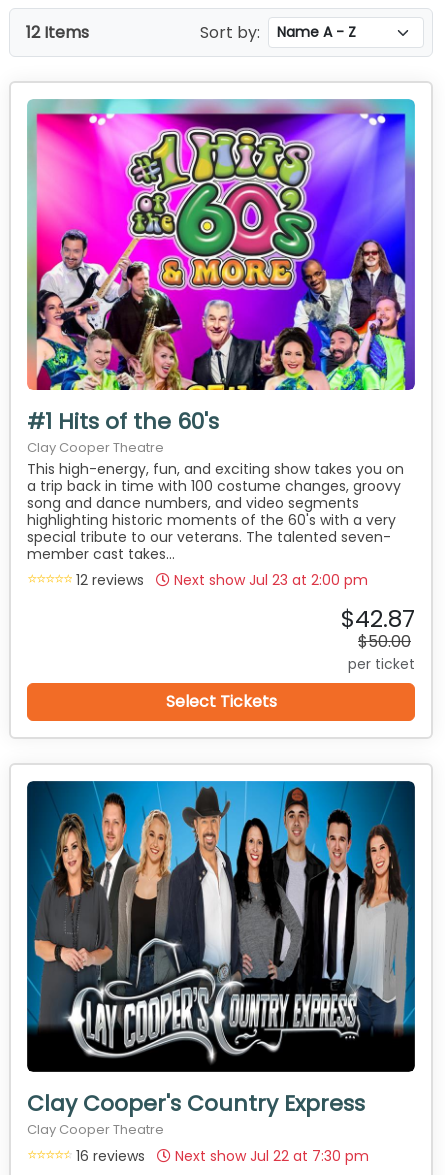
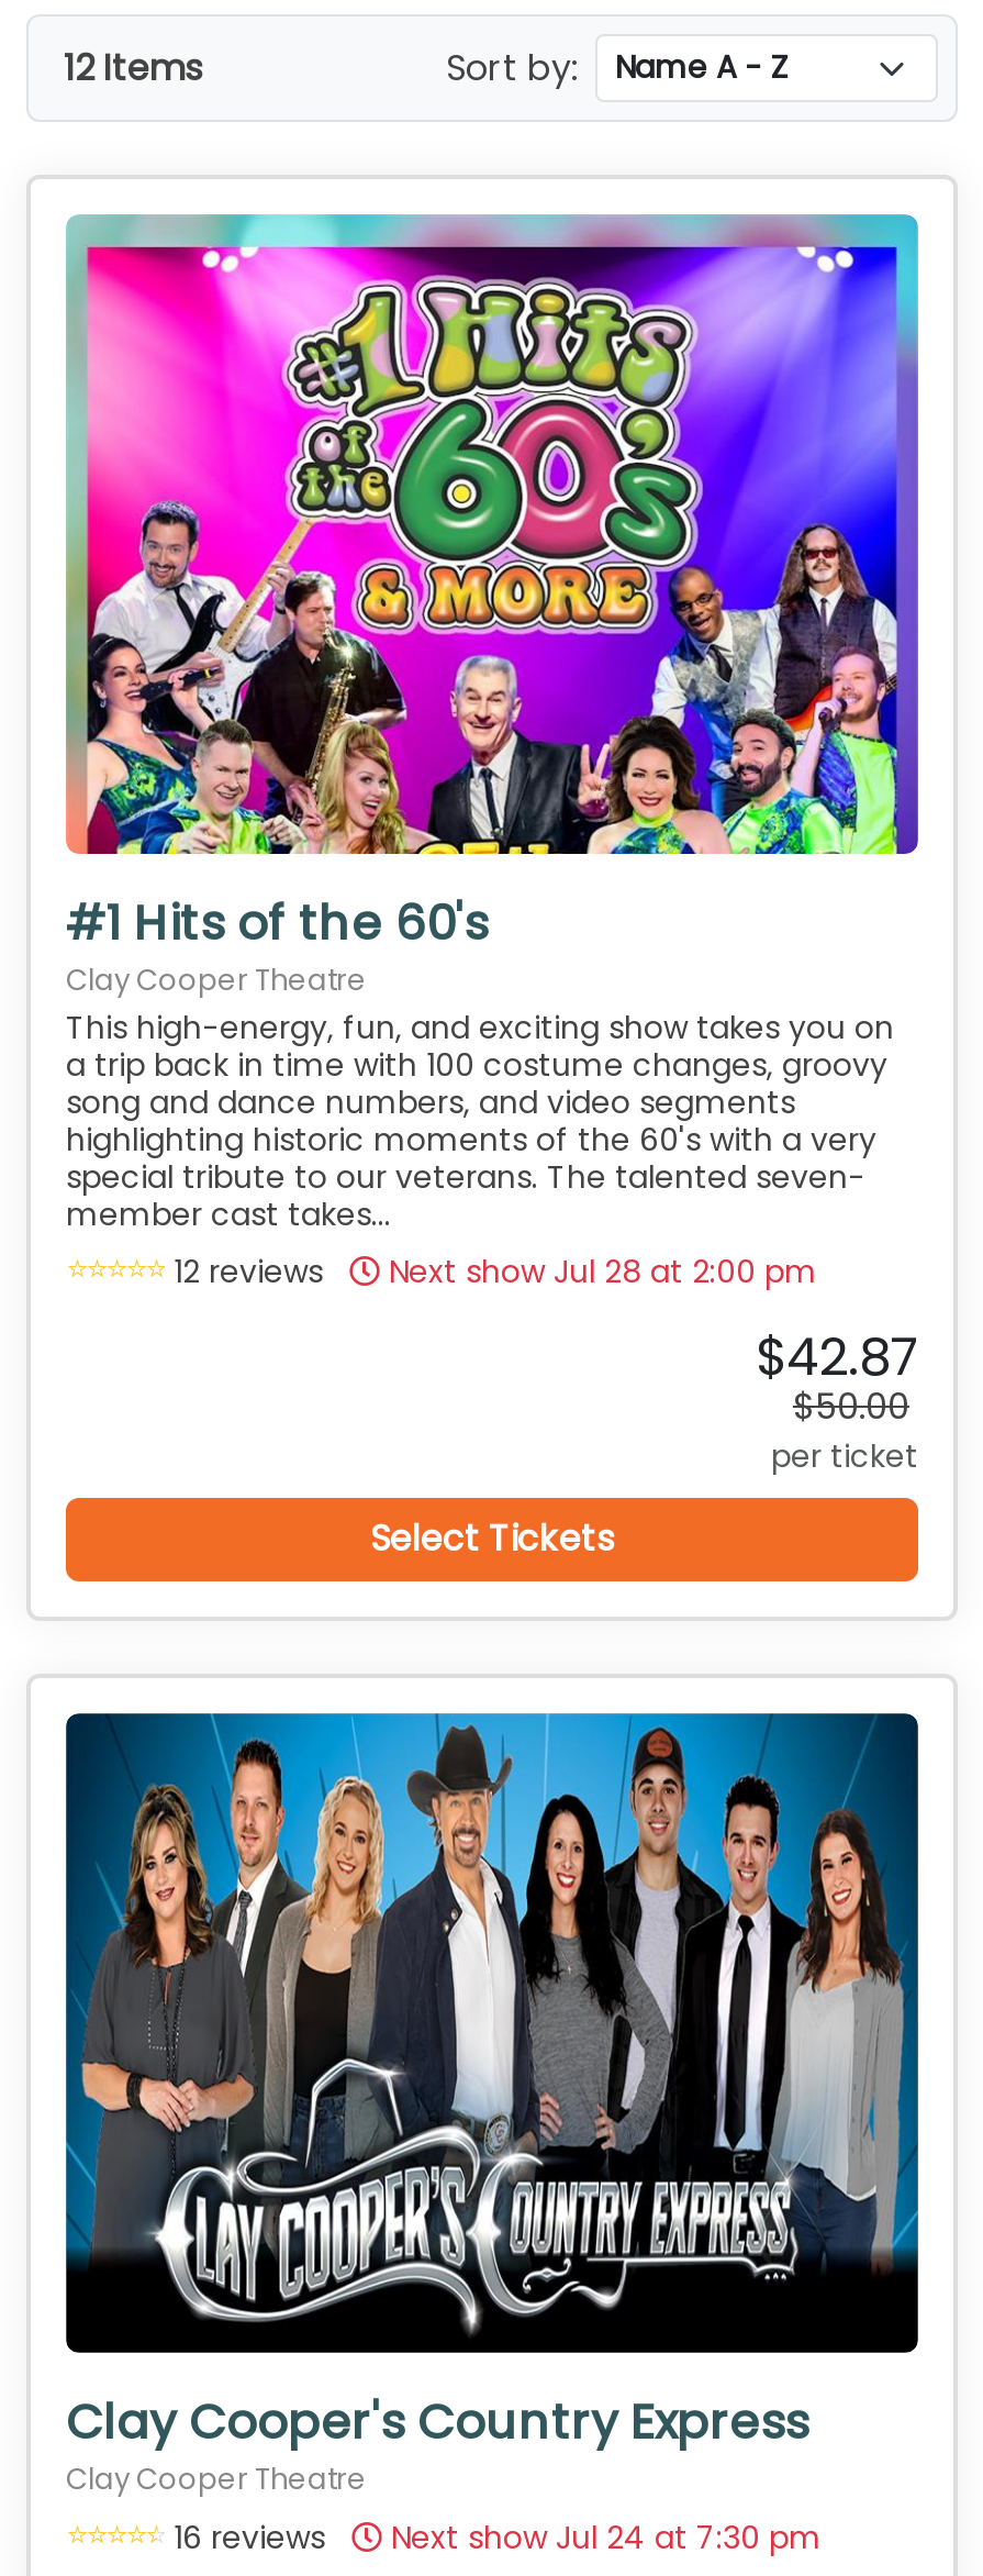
- Next show Jul 23 at 2:00 pm
+ Next show Jul 28 at 2:00 pm

- Next show Jul 22 at 7:30 pm
+ Next show Jul 24 at 7:30 pm
